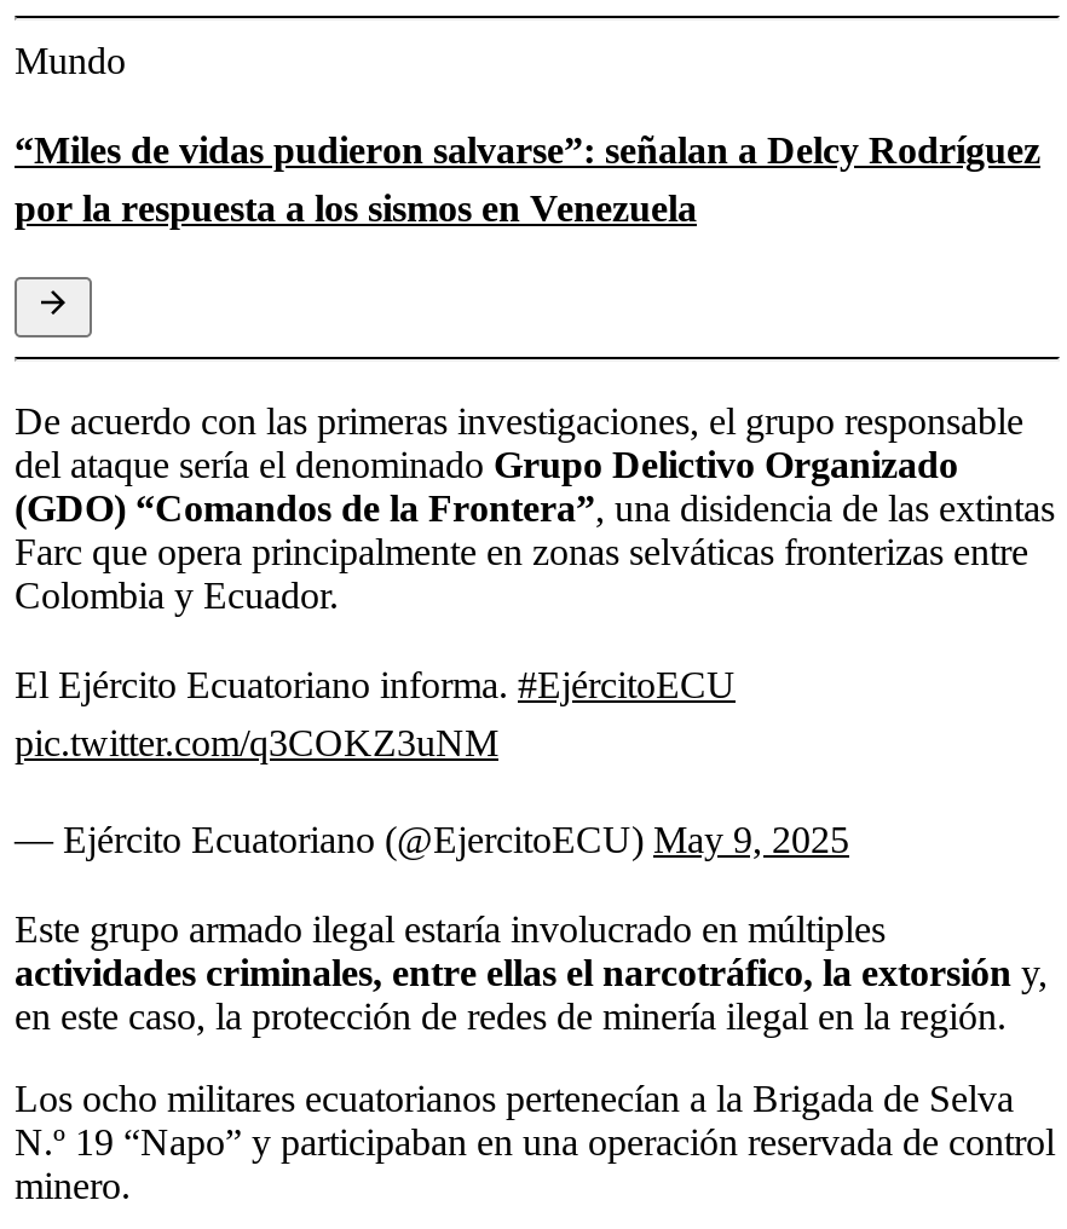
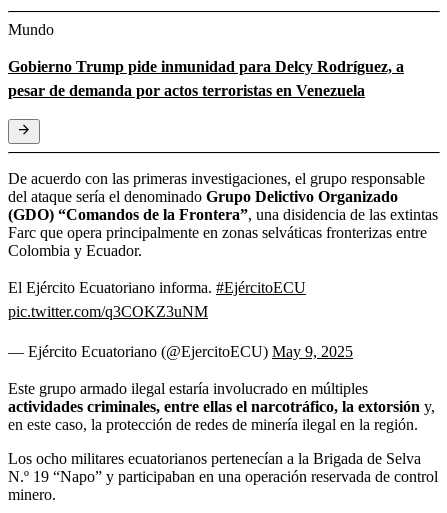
- “Miles de vidas pudieron salvarse”: señalan a Delcy Rodríguez
- por la respuesta a los sismos en Venezuela
+ Gobierno Trump pide inmunidad para Delcy Rodríguez, a
+ pesar de demanda por actos terroristas en Venezuela
